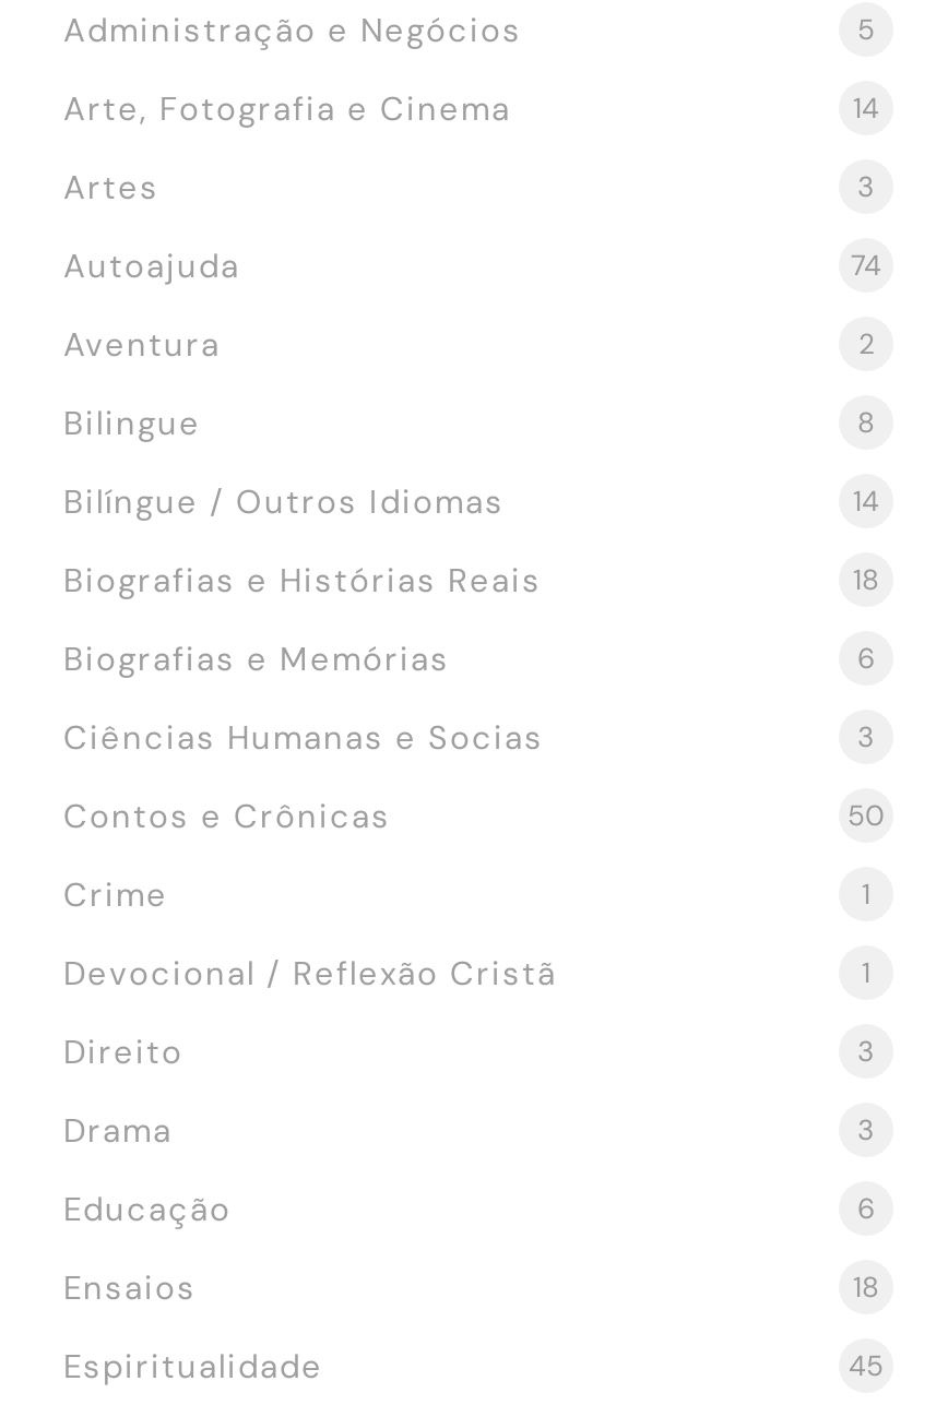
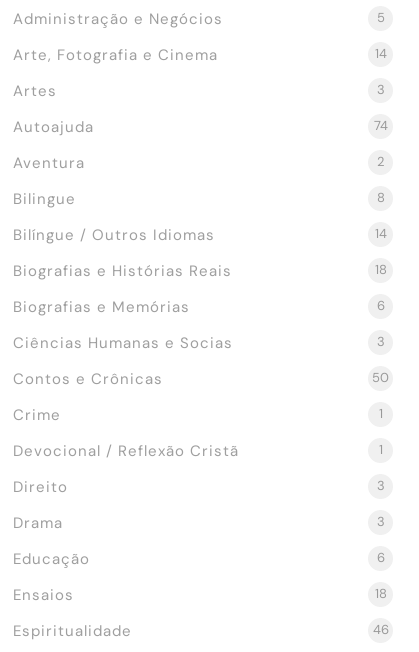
- 45
+ 46
